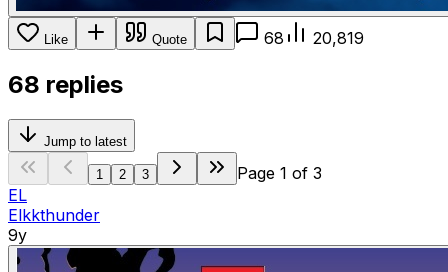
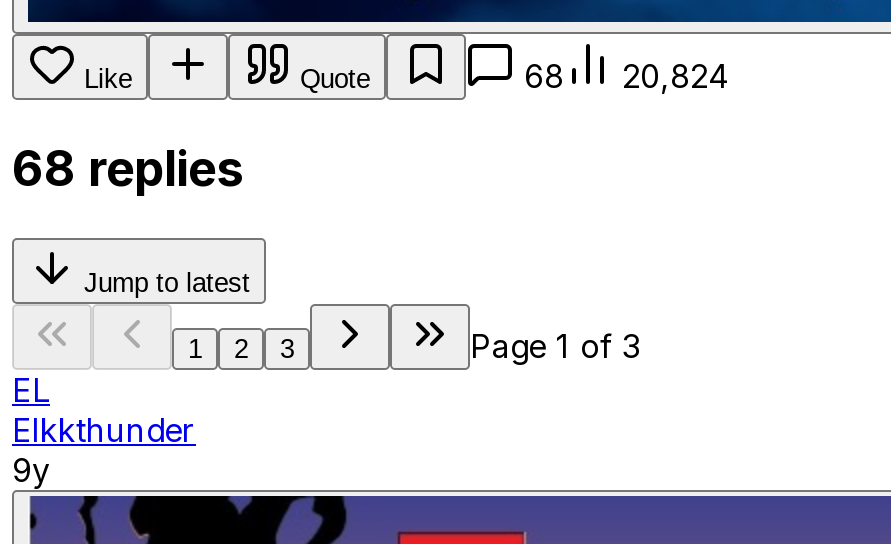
- 68 20,819
+ 68 20,824
